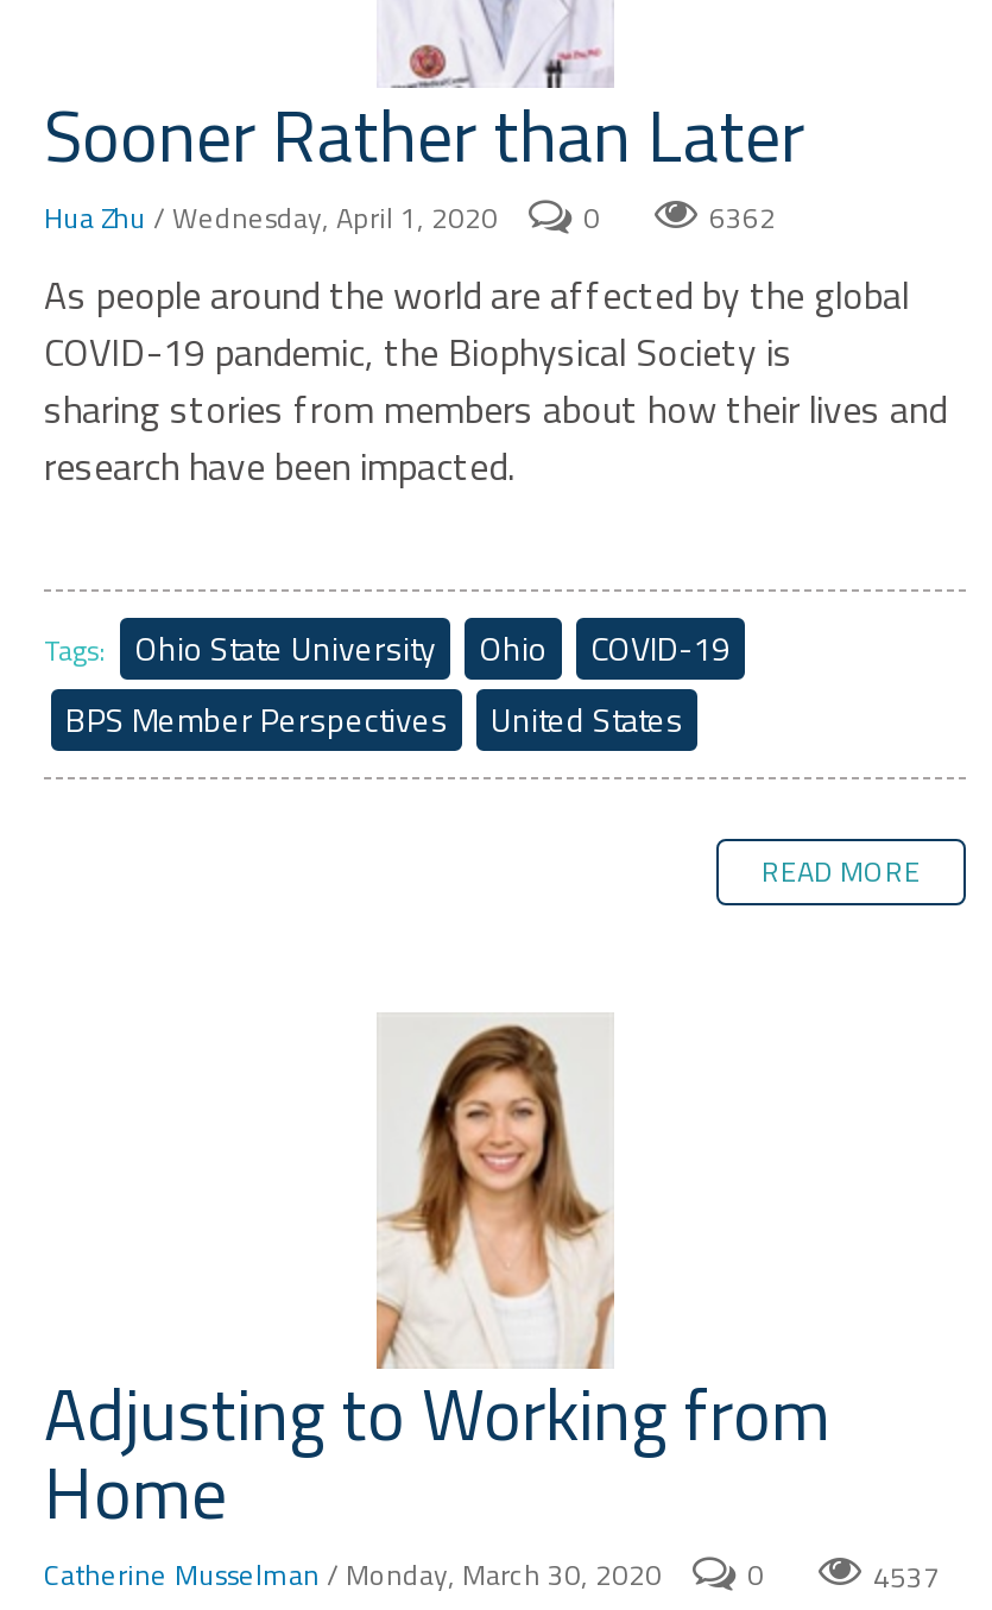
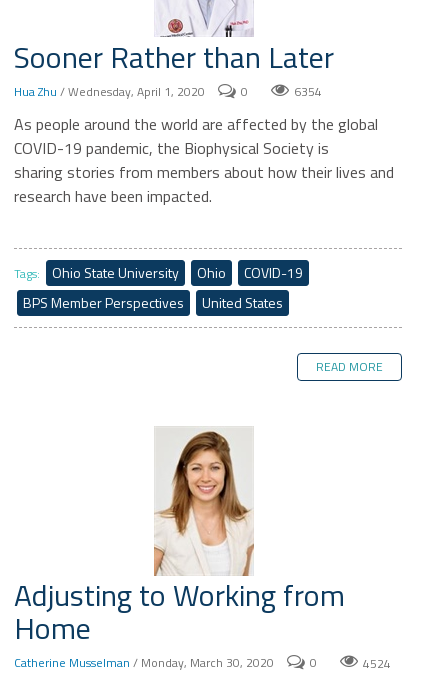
- 6362
+ 6354

- 4537
+ 4524
